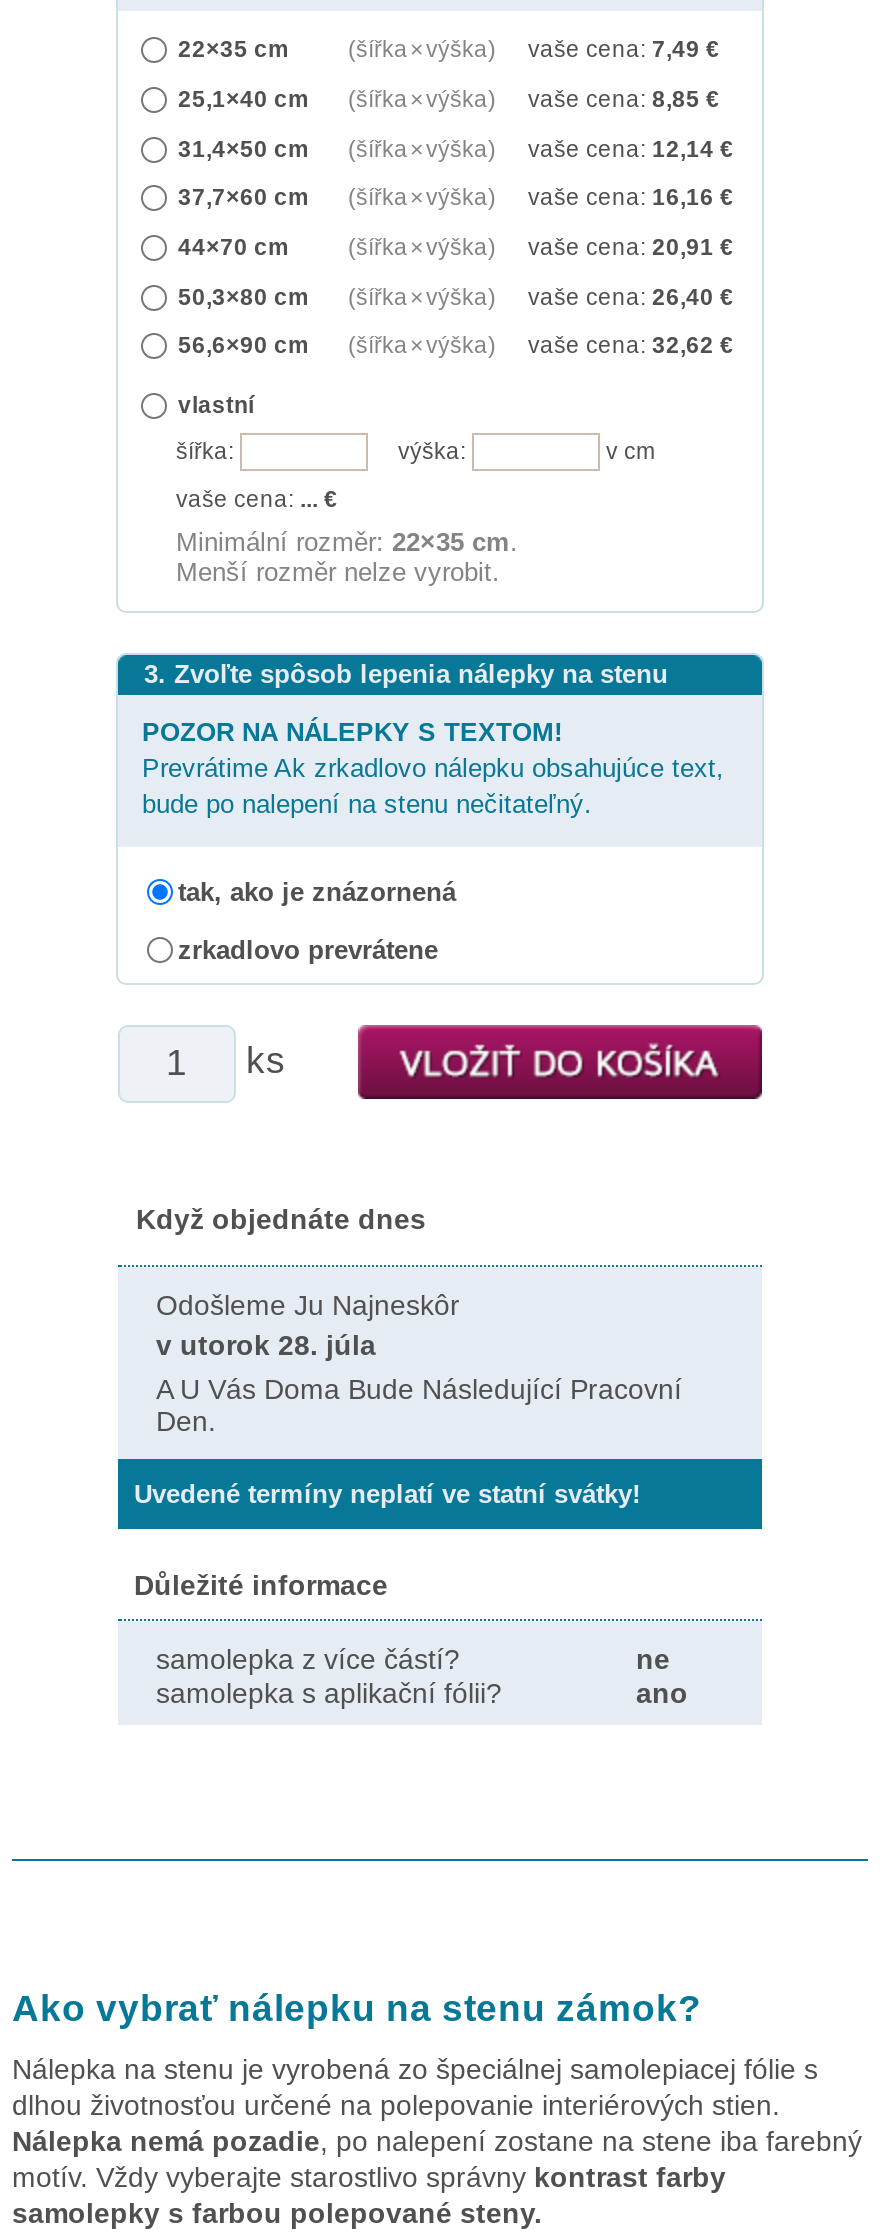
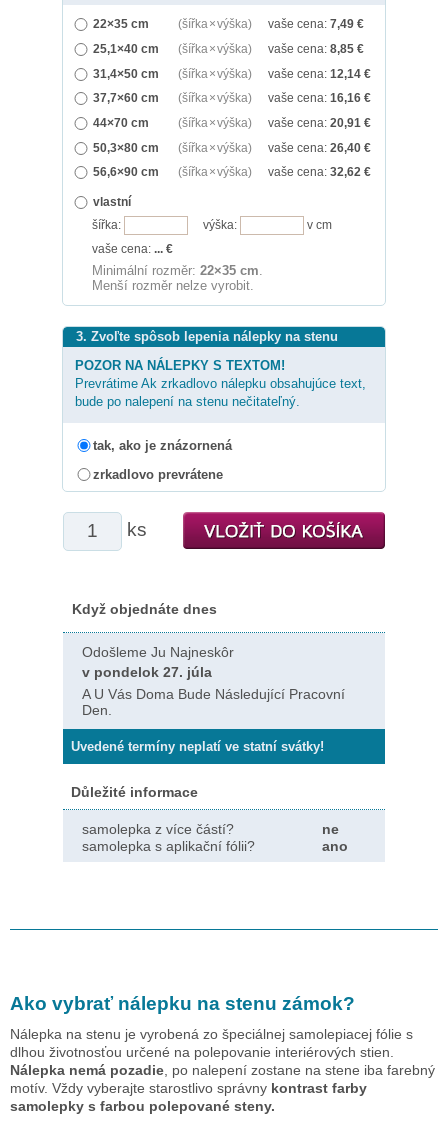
- v utorok 28. júla
+ v pondelok 27. júla
